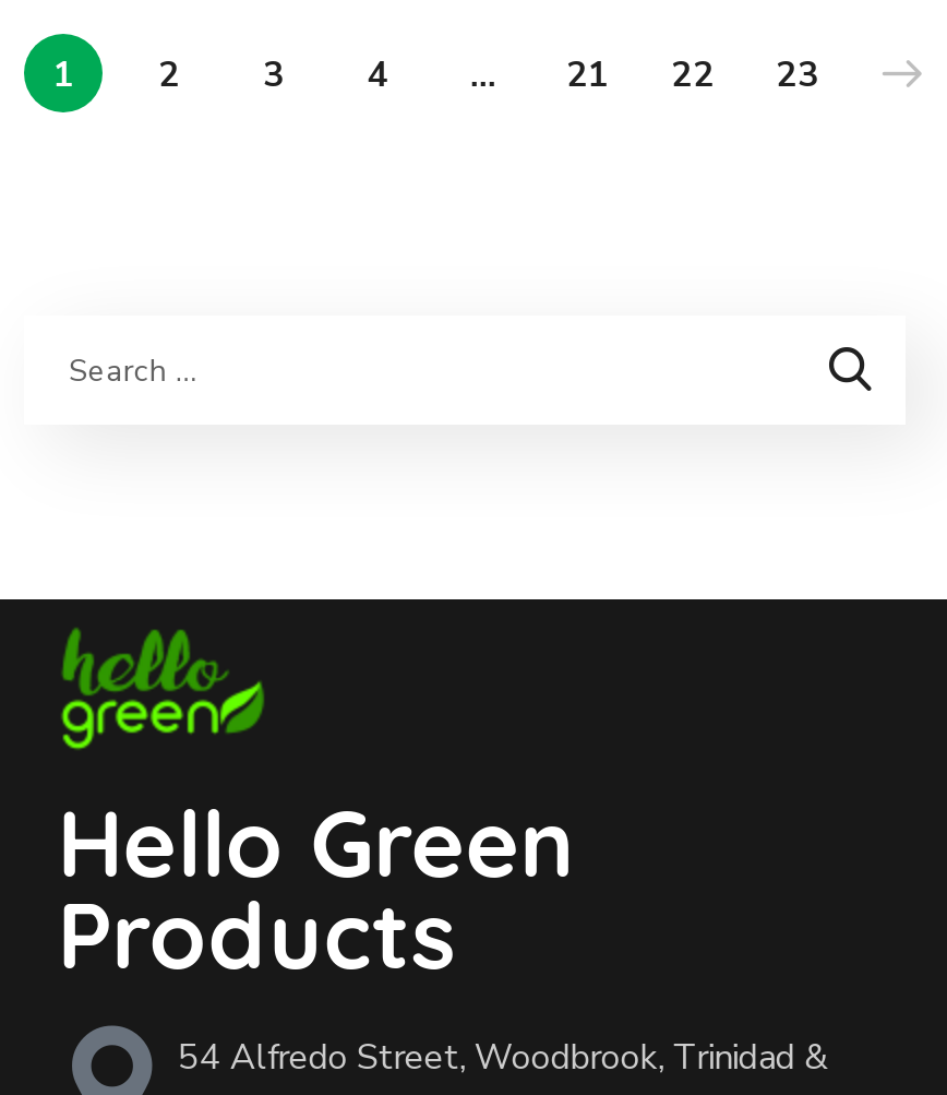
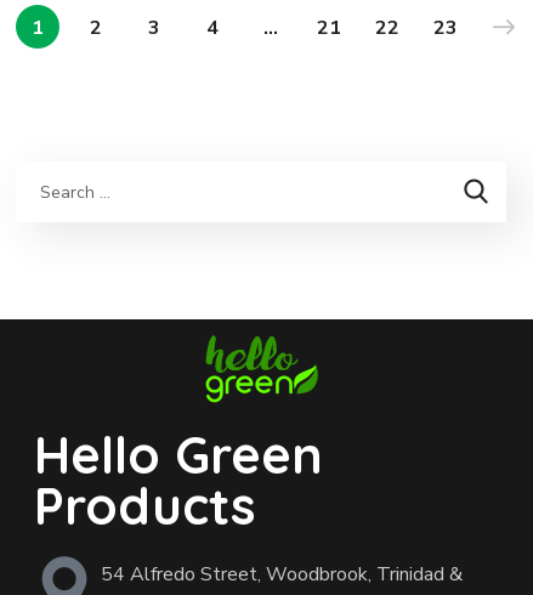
+ [image]

- [image]
